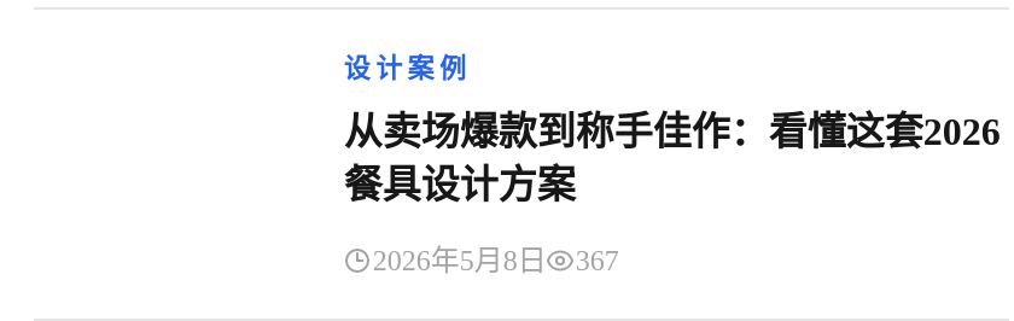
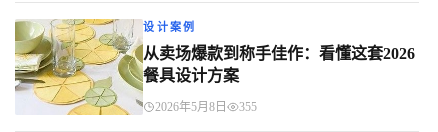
+ [image]

- 2026年5月8日 367
+ 2026年5月8日 355
